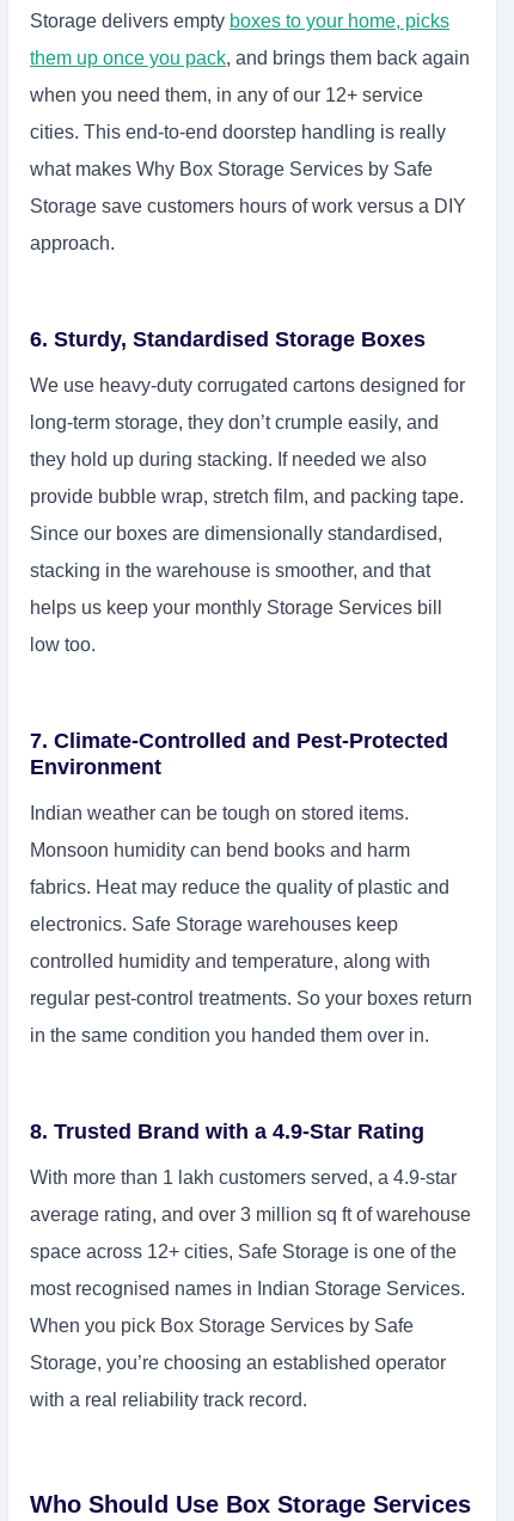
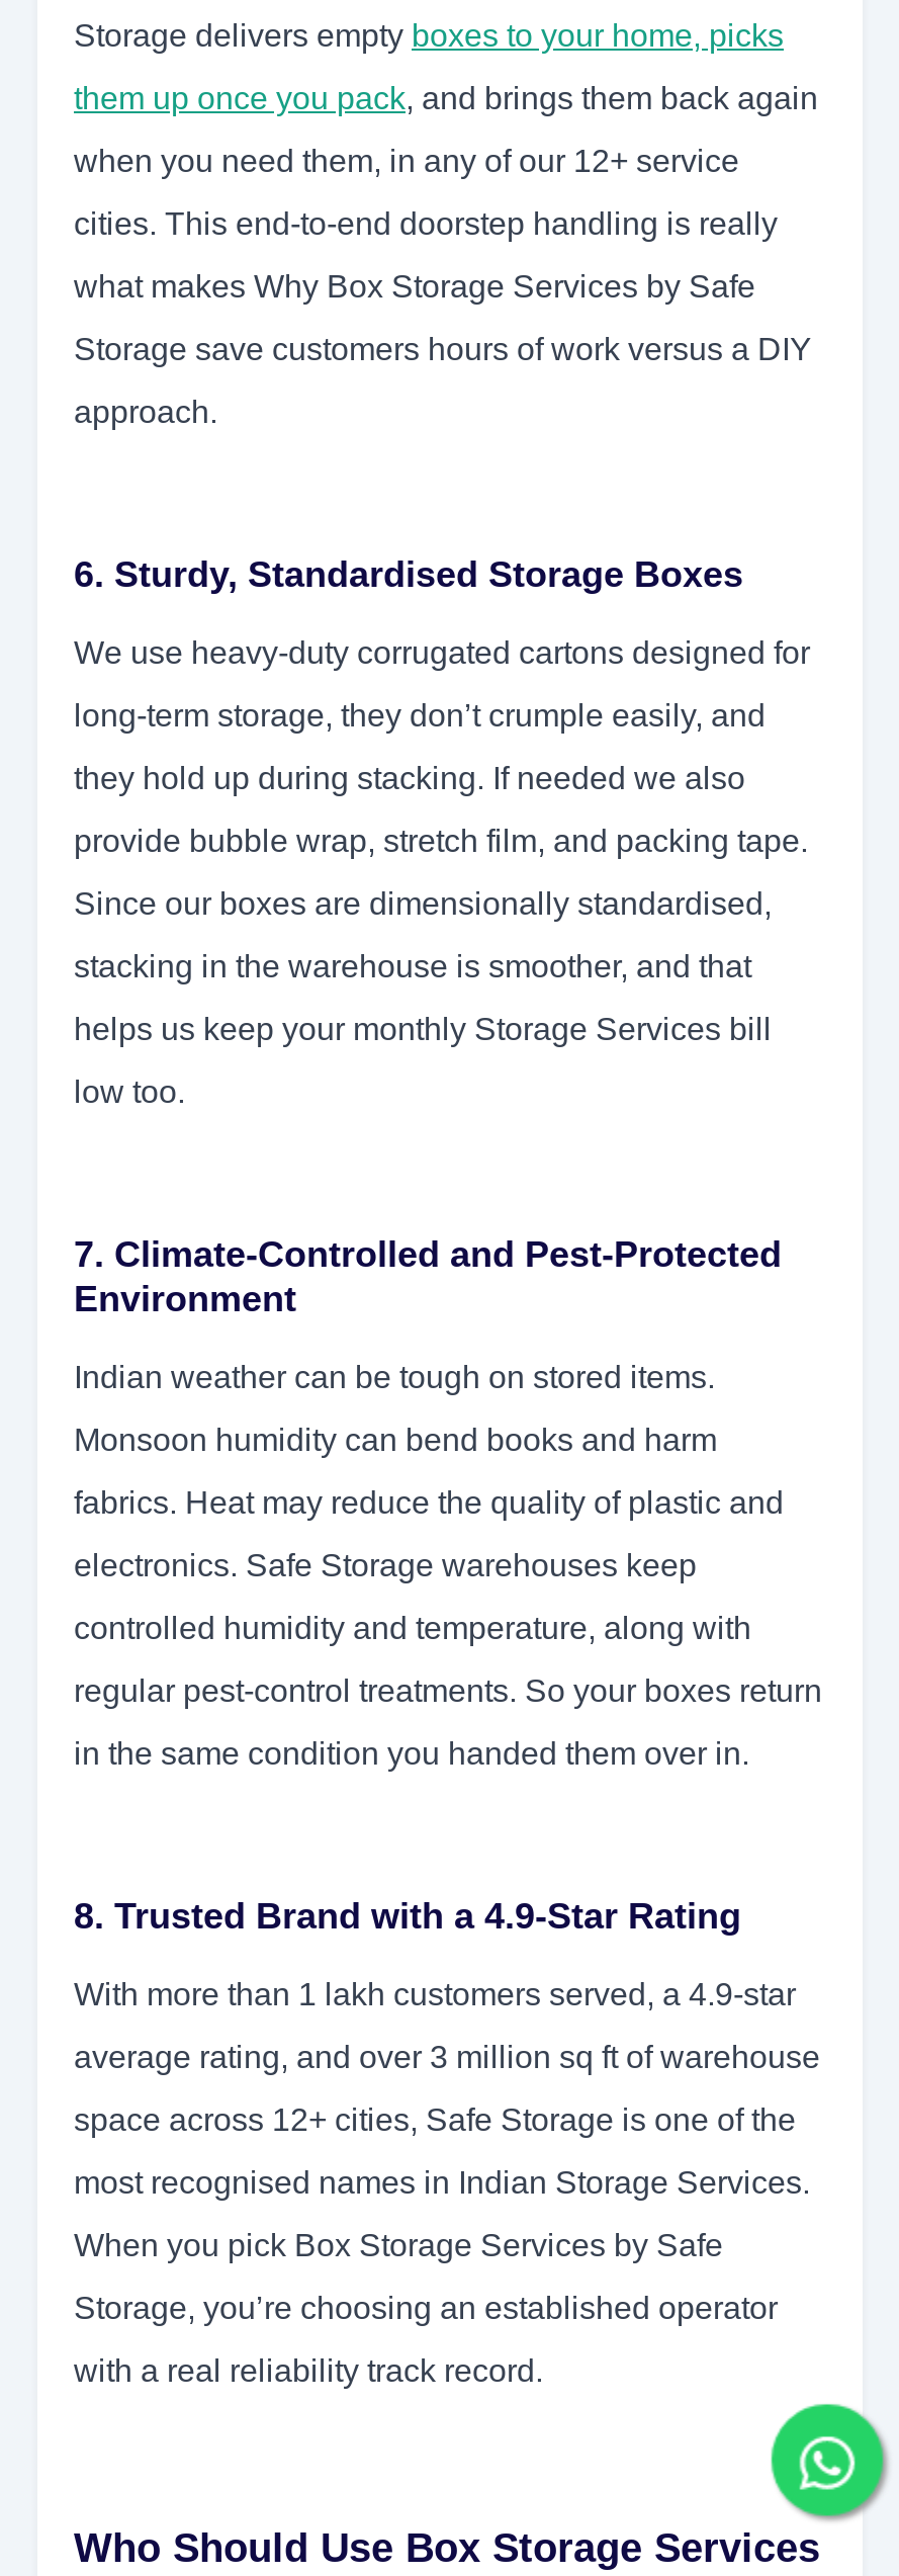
+ [image]
